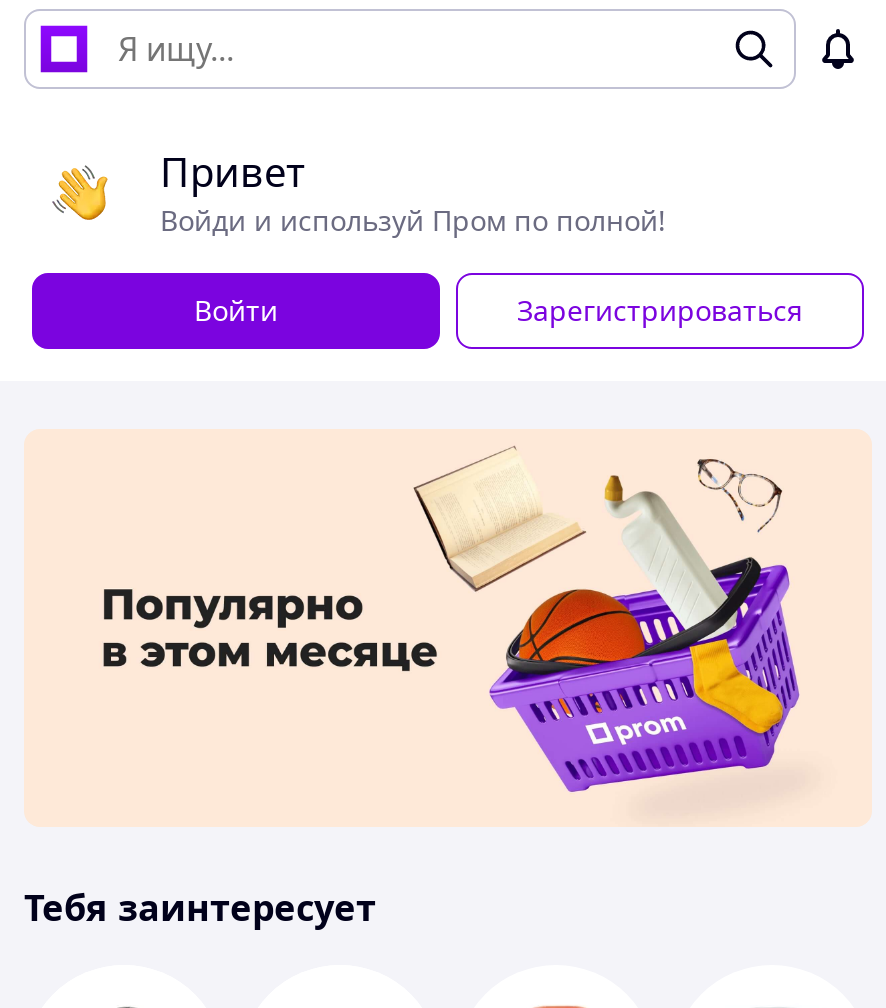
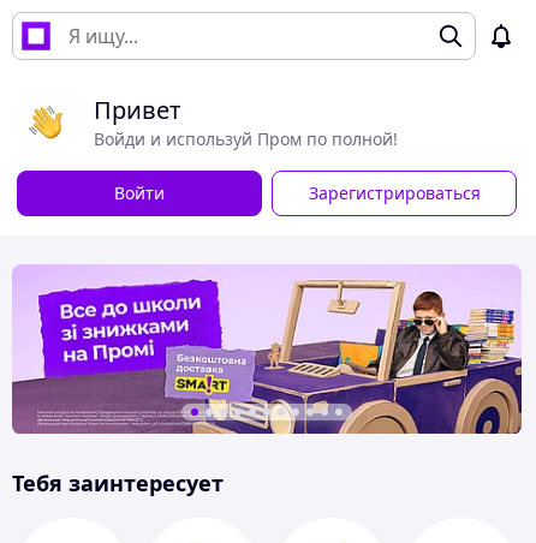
- [image]
+ [image]
